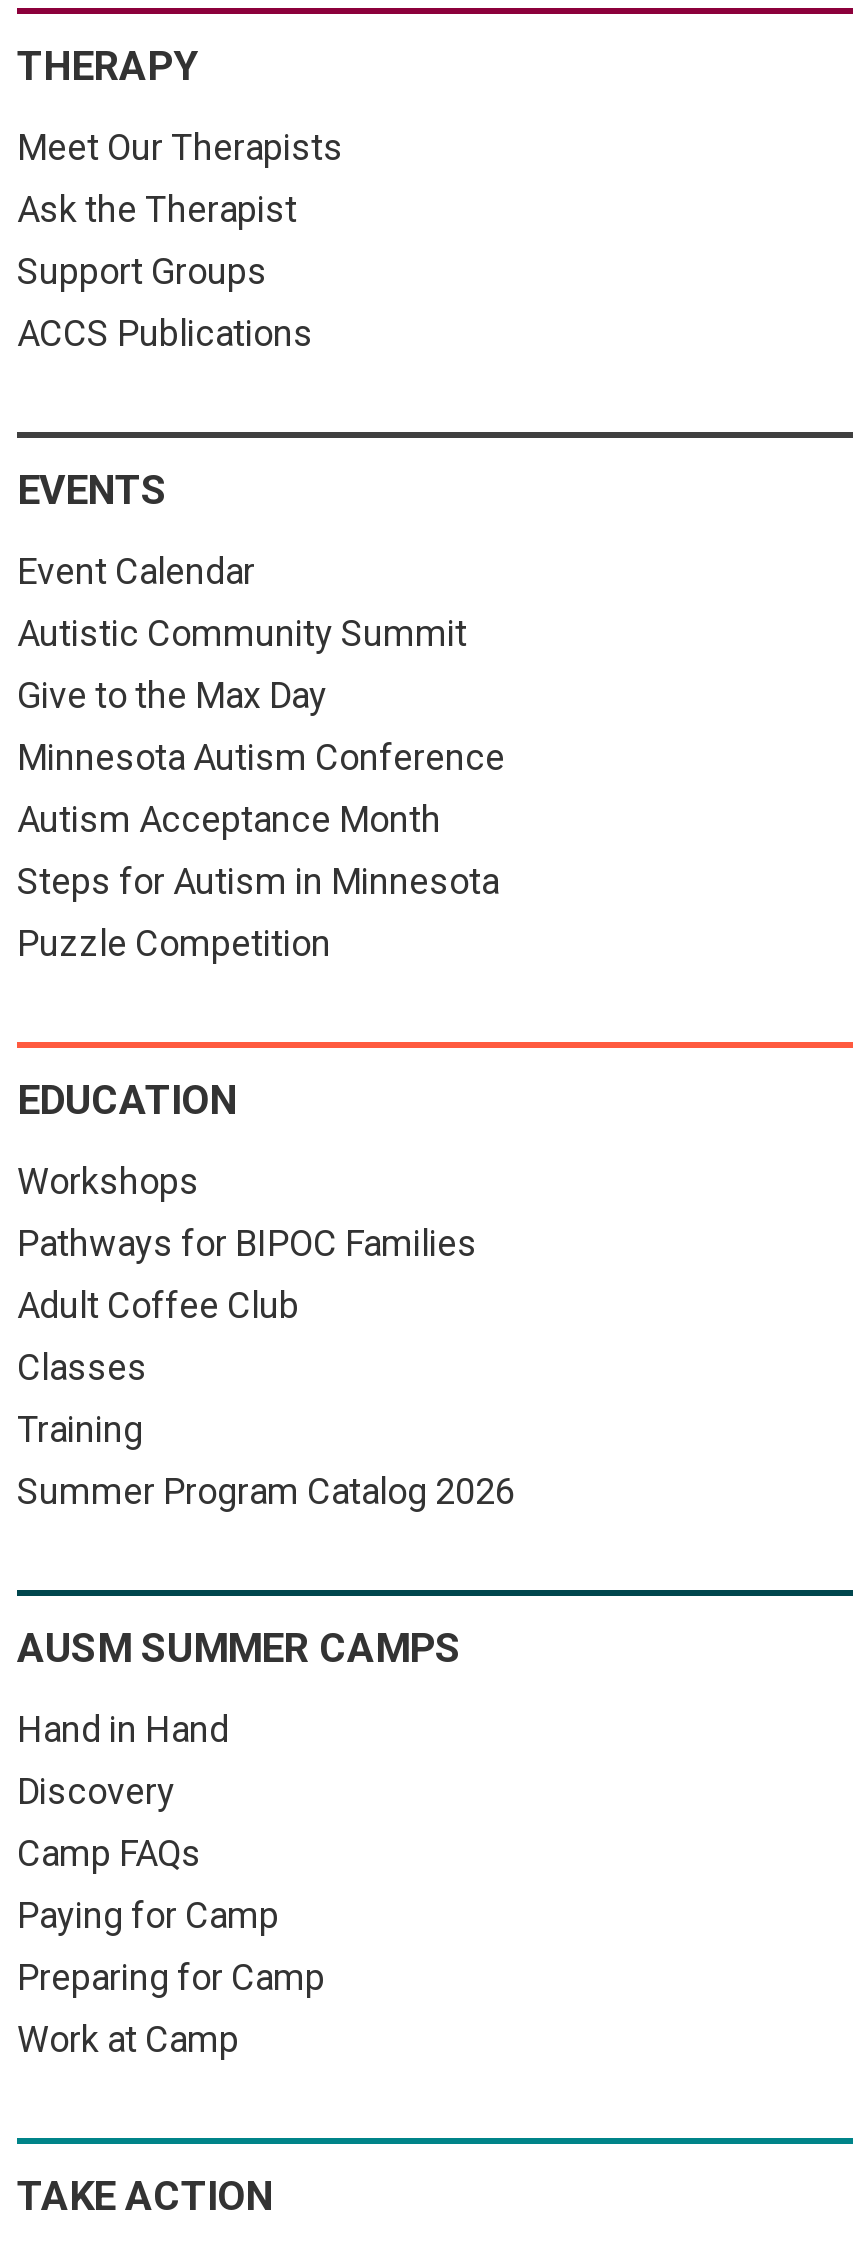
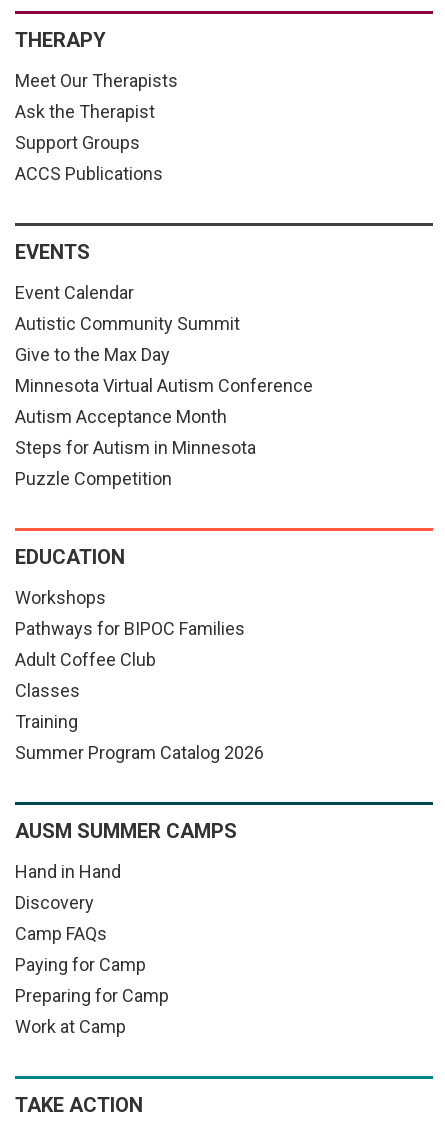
- Minnesota Autism Conference
+ Minnesota Virtual Autism Conference
